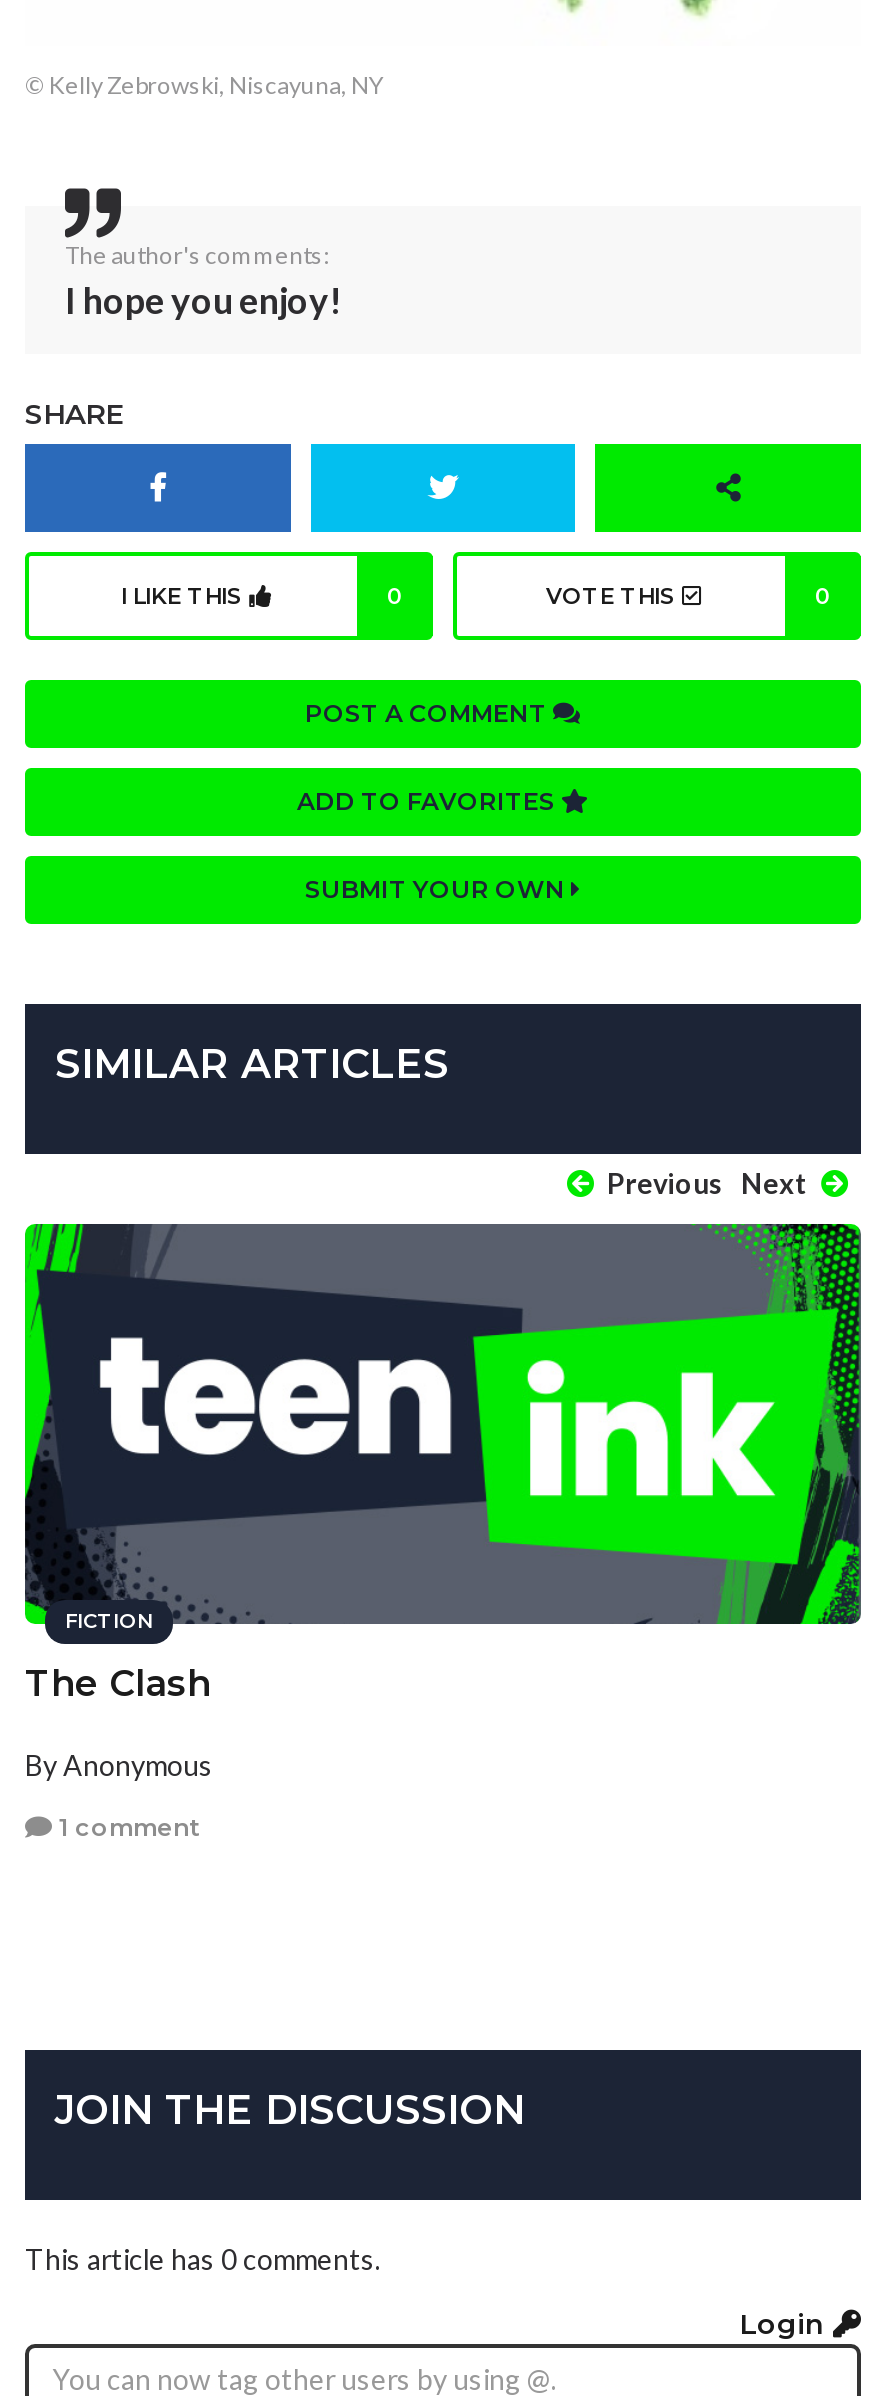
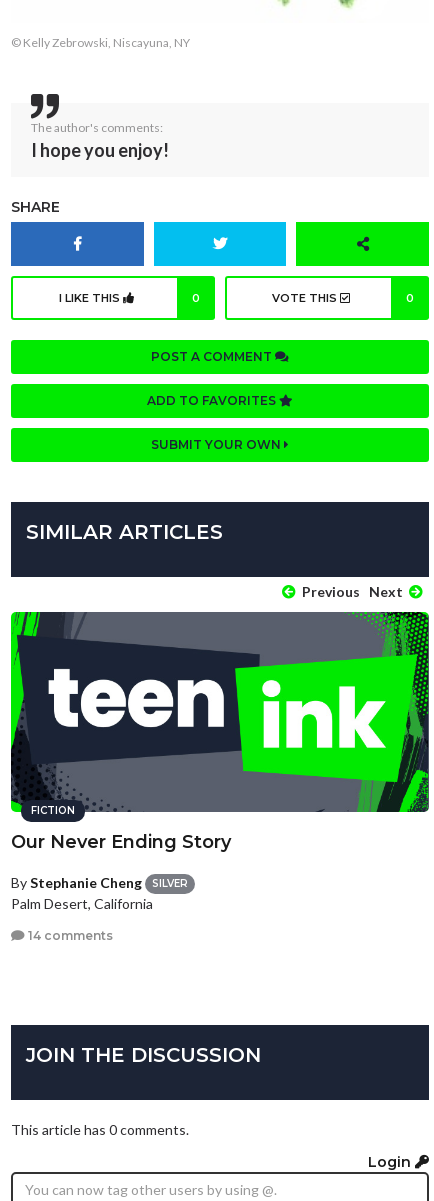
- The Clash
+ Our Never Ending Story

- By Anonymous
+ By Stephanie Cheng
+ SILVER
+ Palm Desert, California

- 1 comment
+ 14 comments
